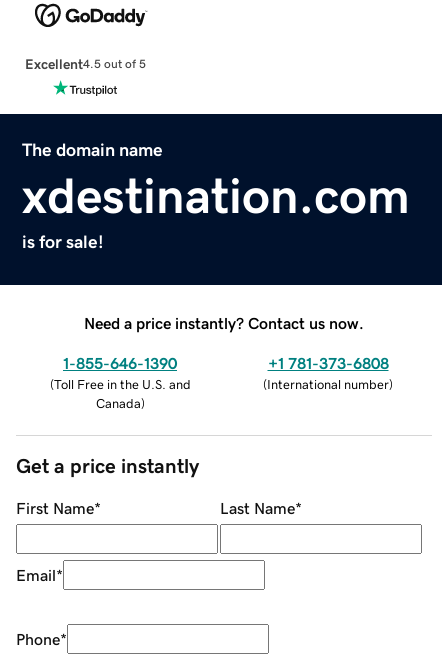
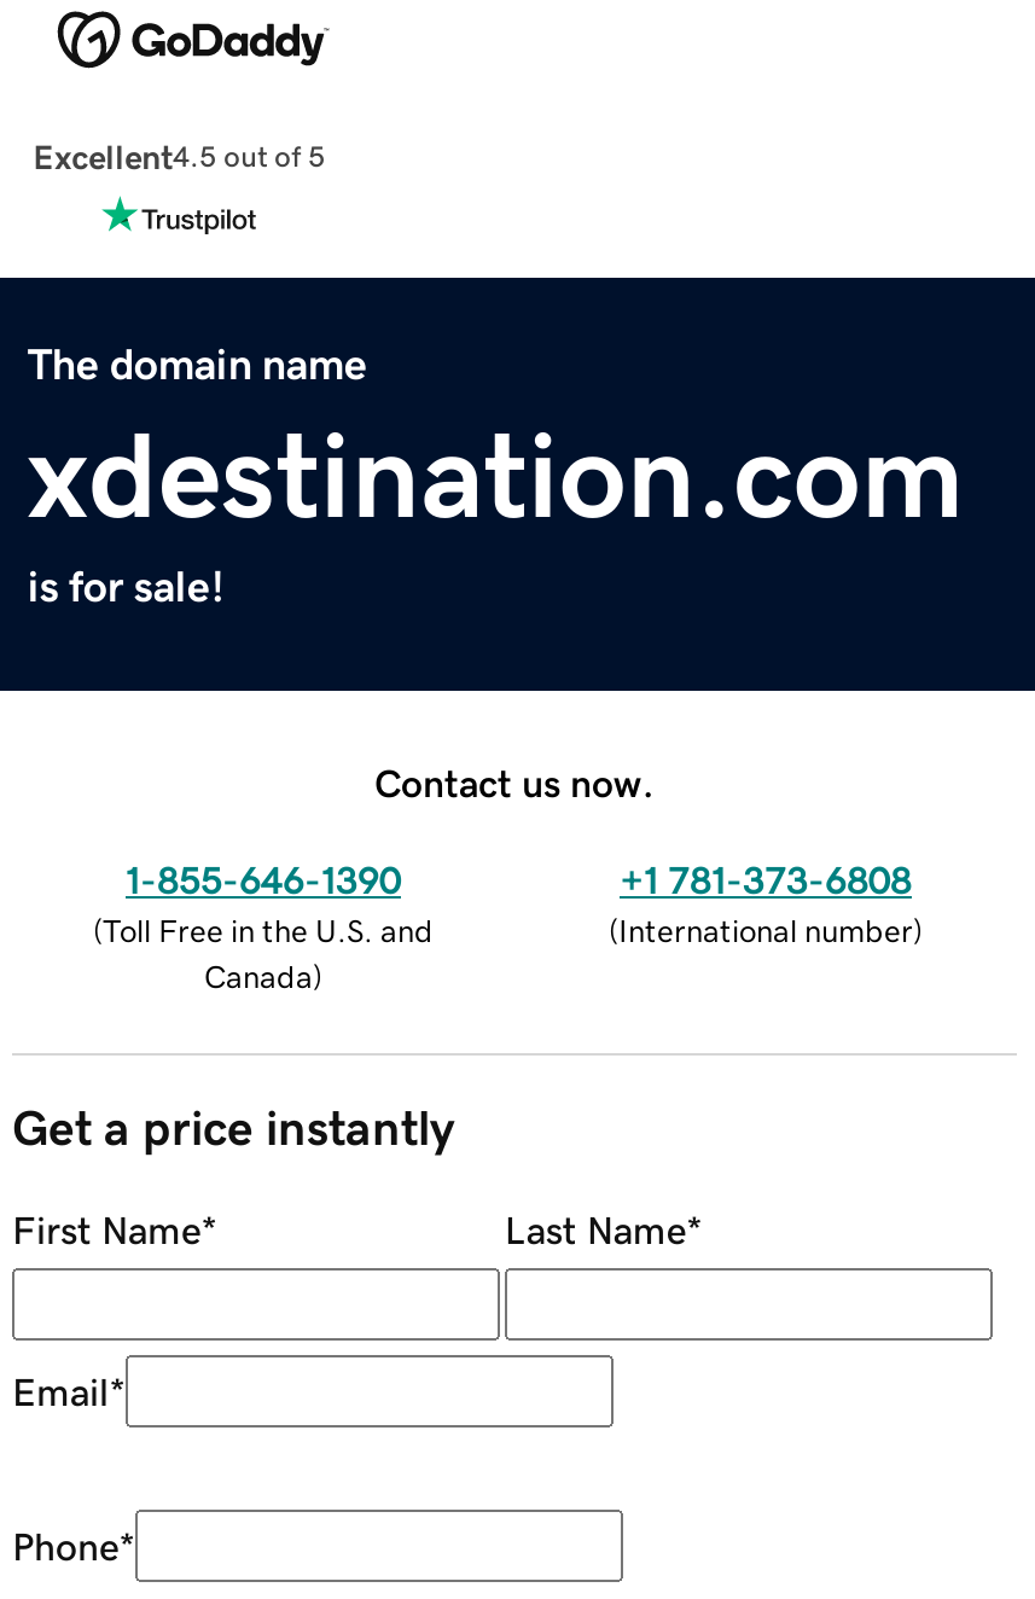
- Need a price instantly? Contact us now.
+ Contact us now.
